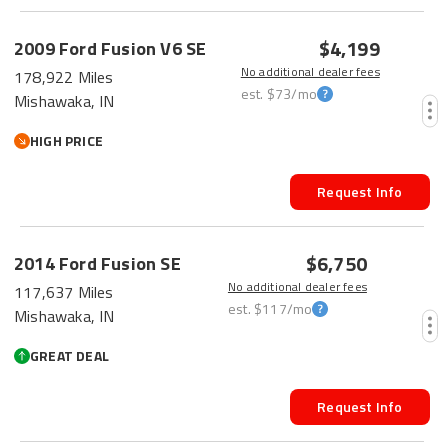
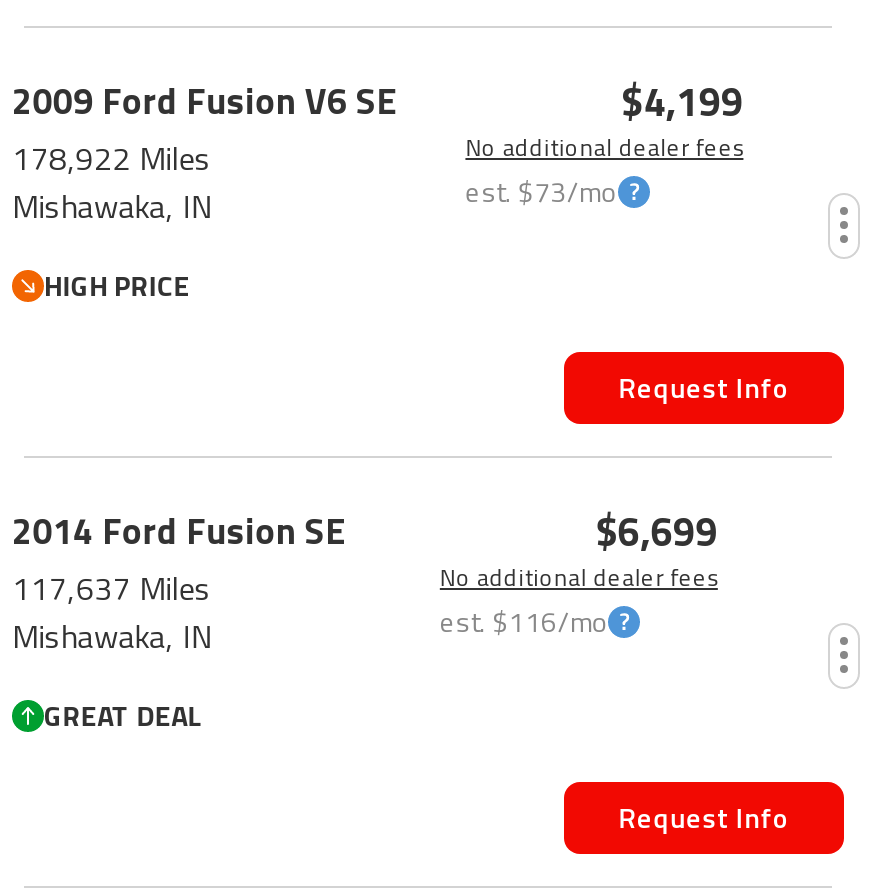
- $6,750
+ $6,699

- est. $117/mo
+ est. $116/mo
